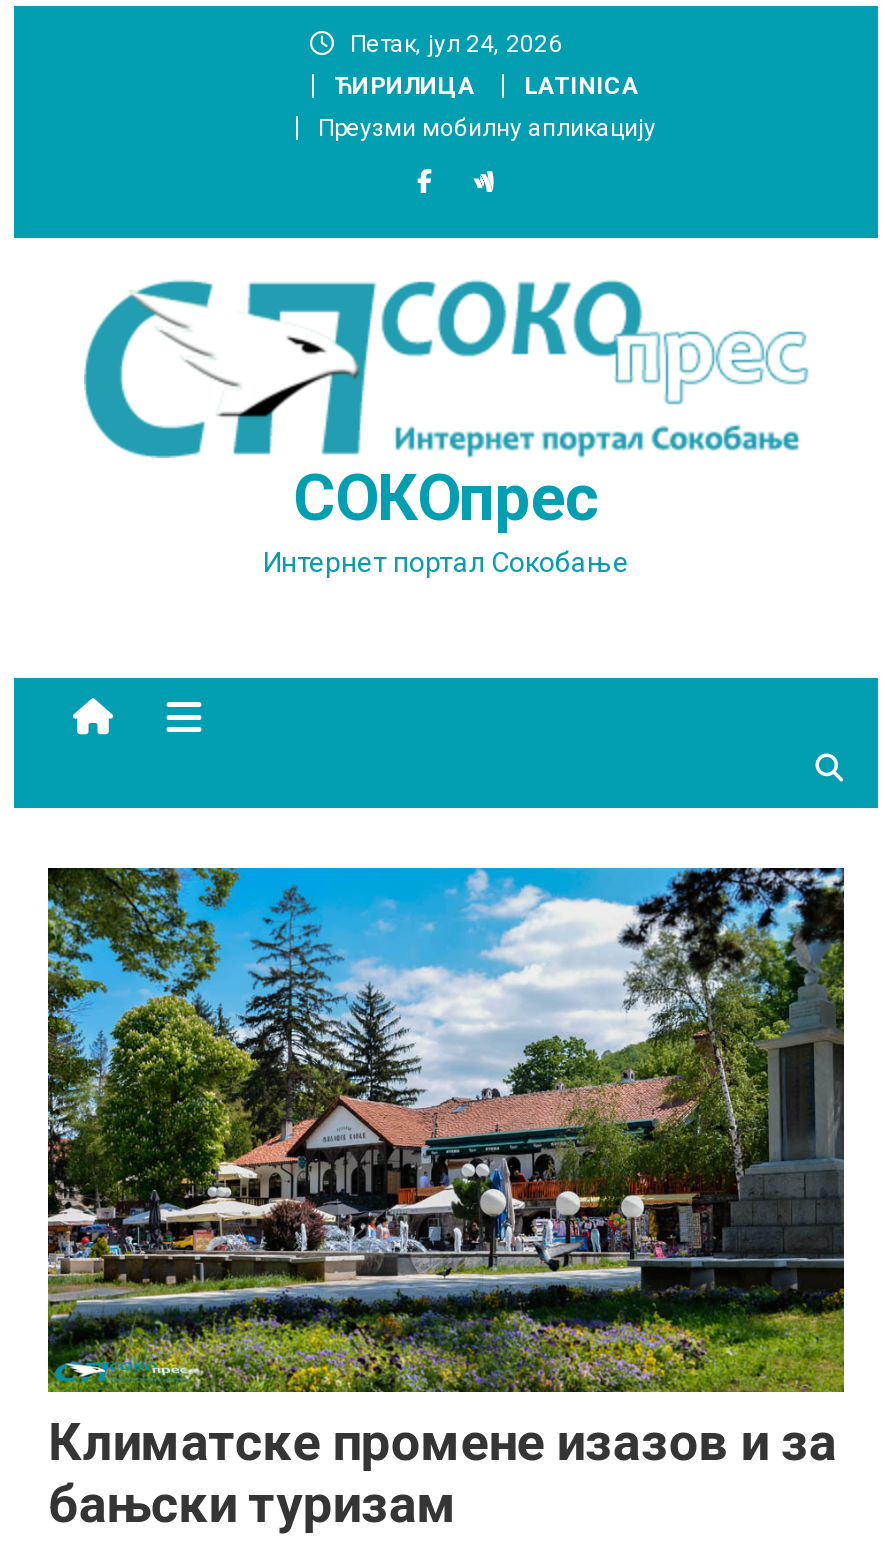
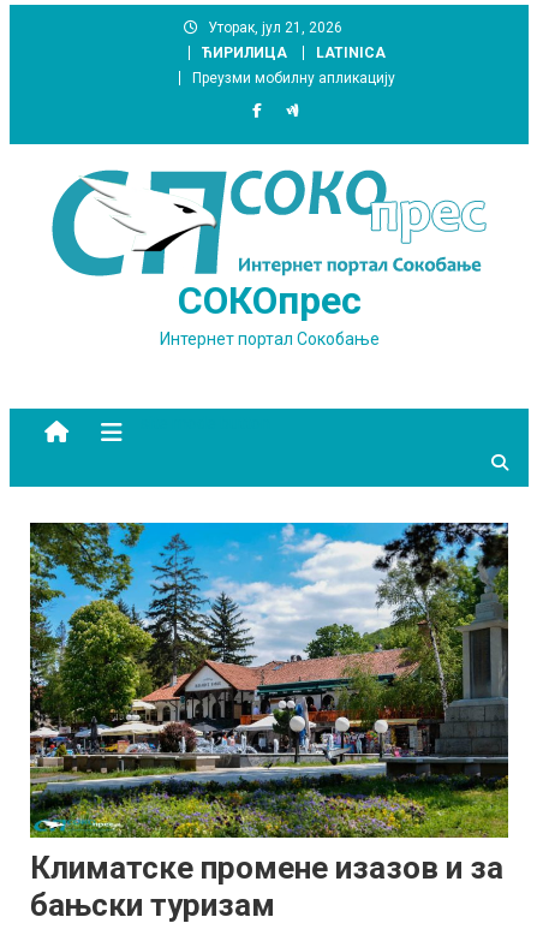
- Петак, јул 24, 2026
+ Уторак, јул 21, 2026
